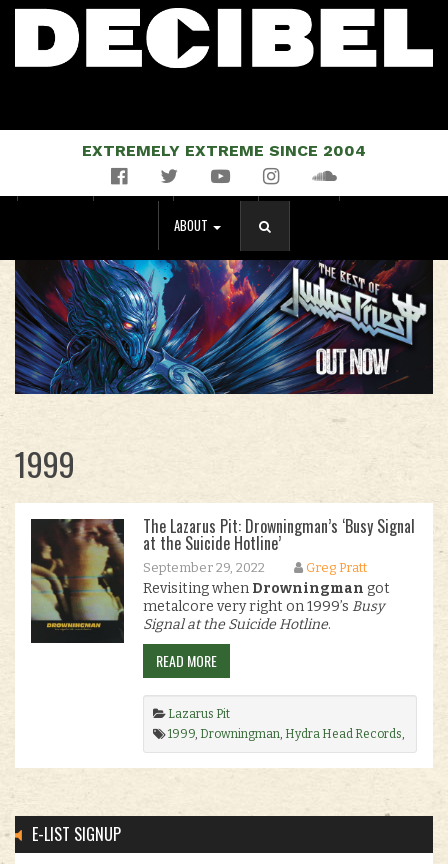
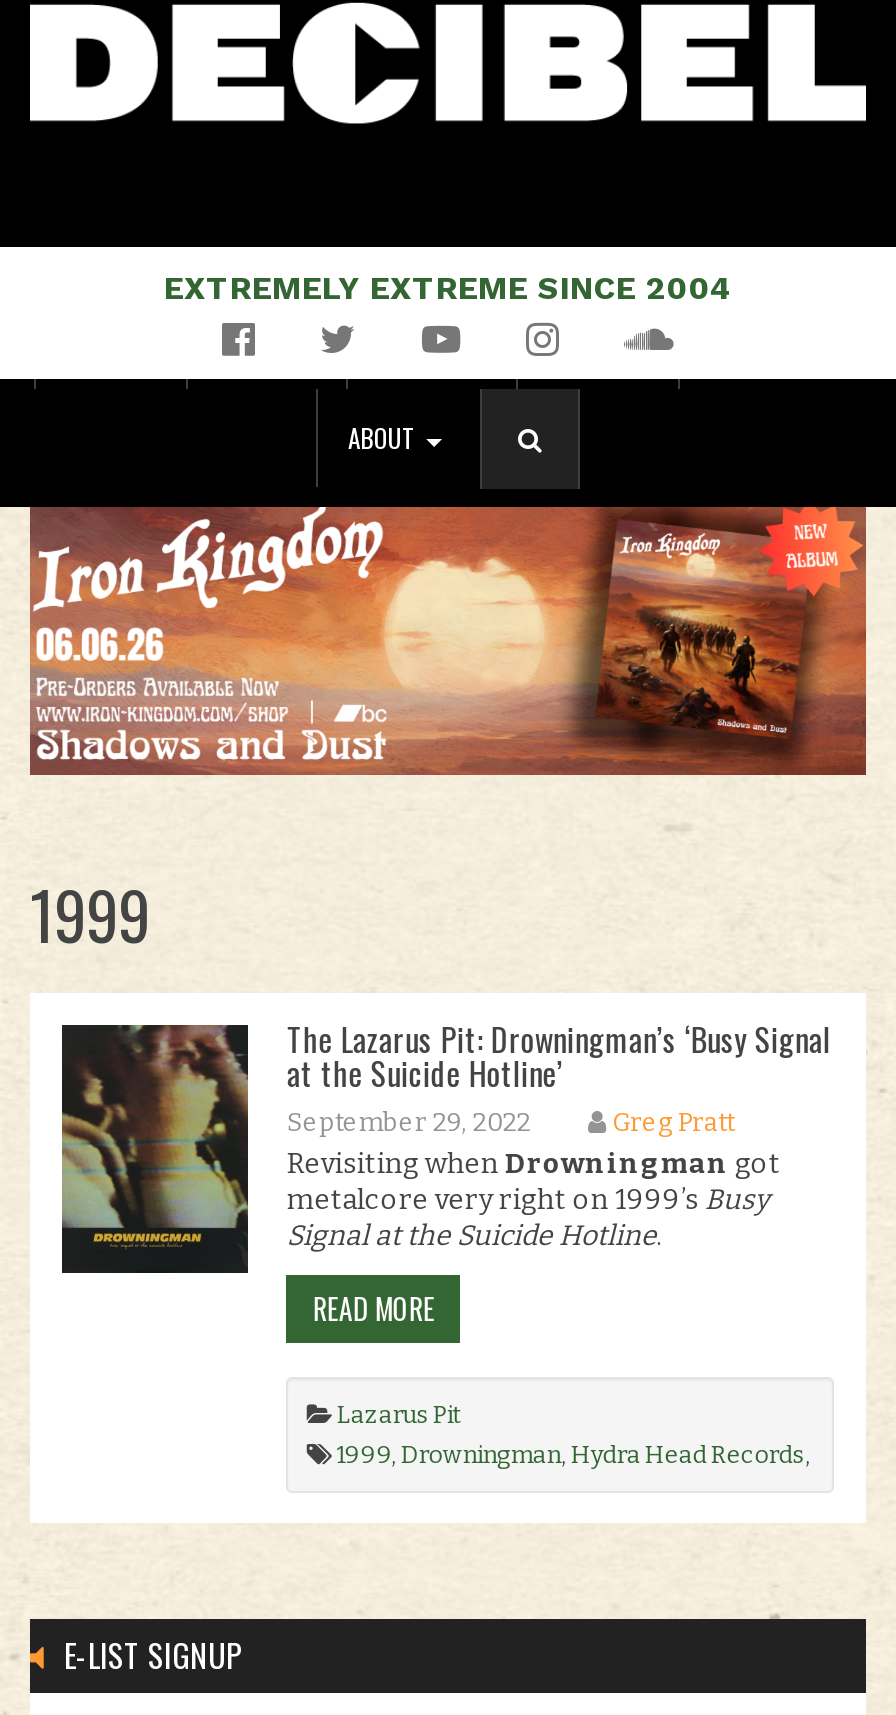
- [image]
+ [image]
